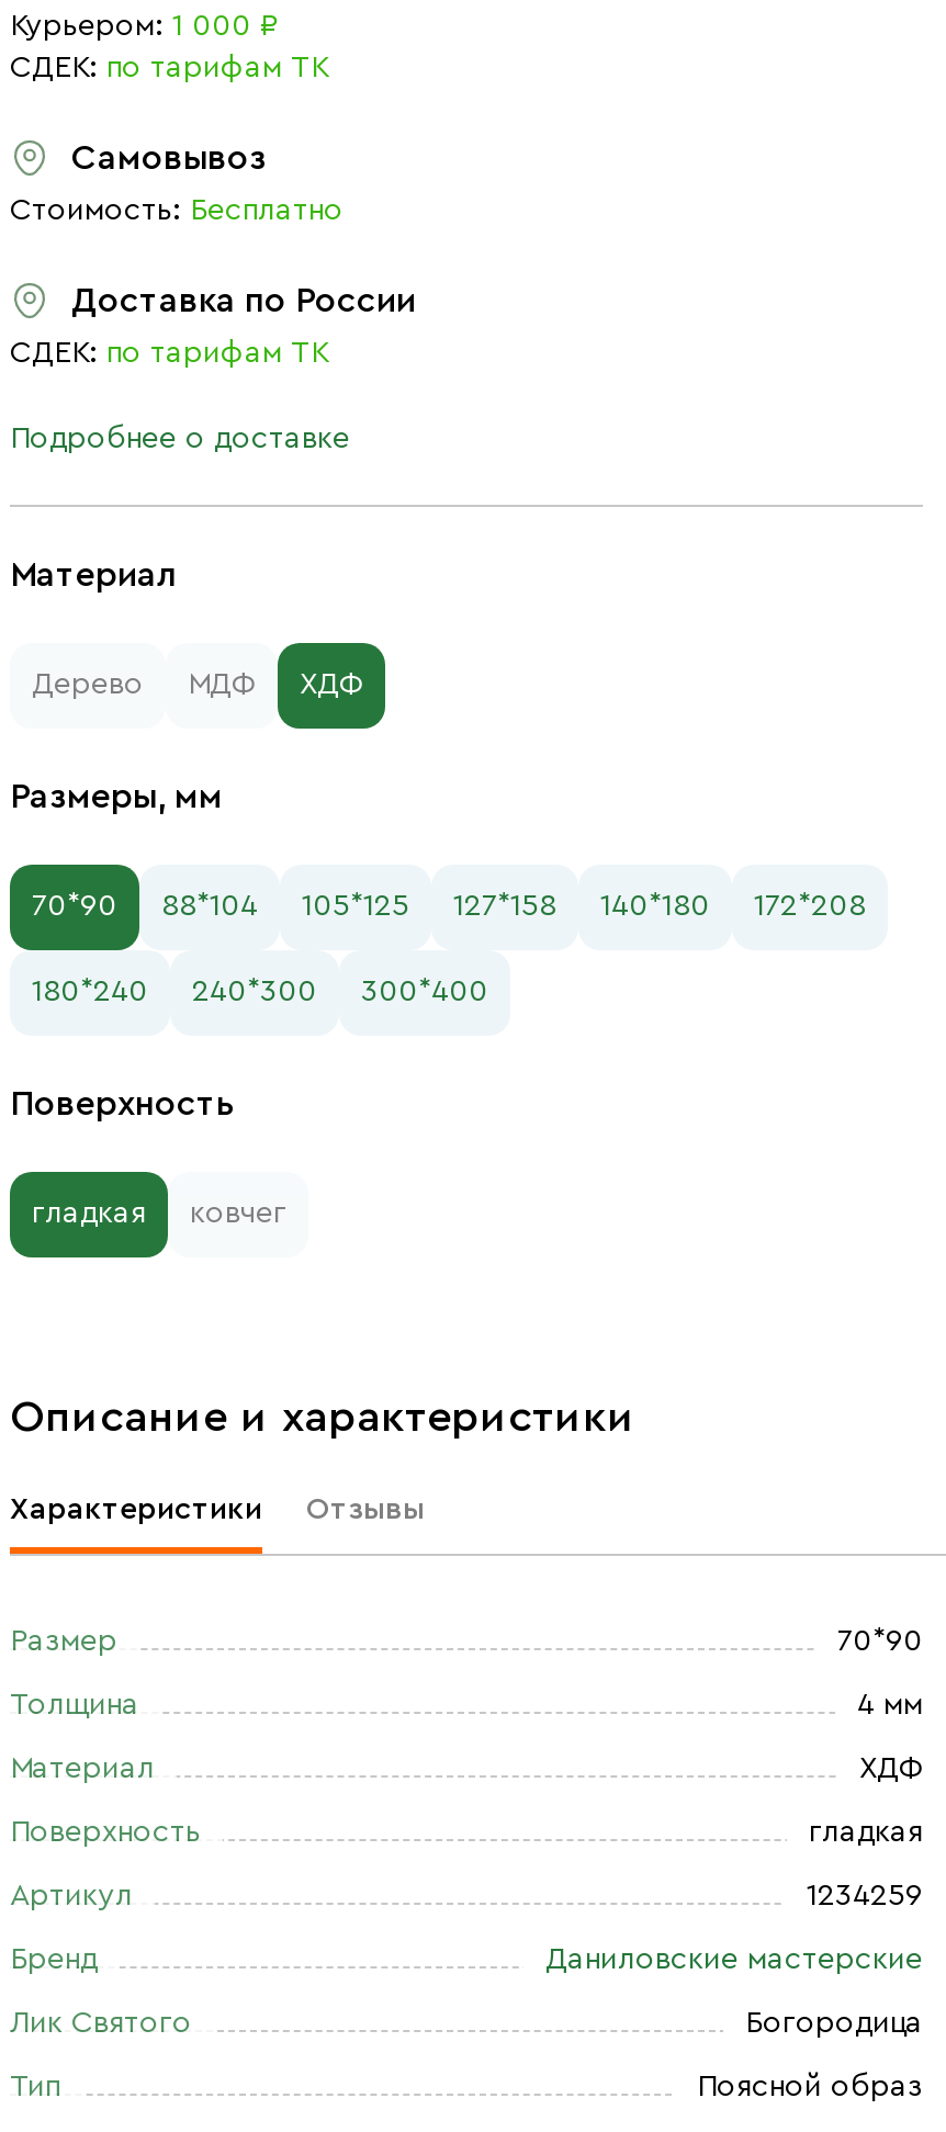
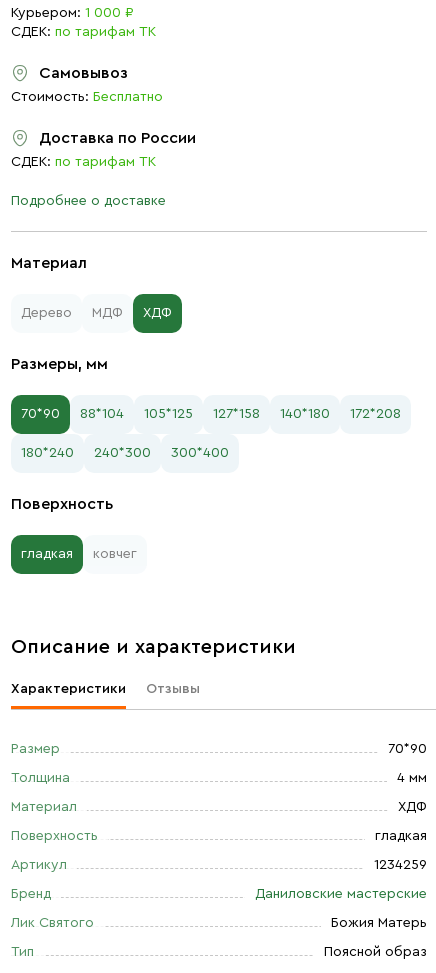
- Богородица
+ Божия Матерь
